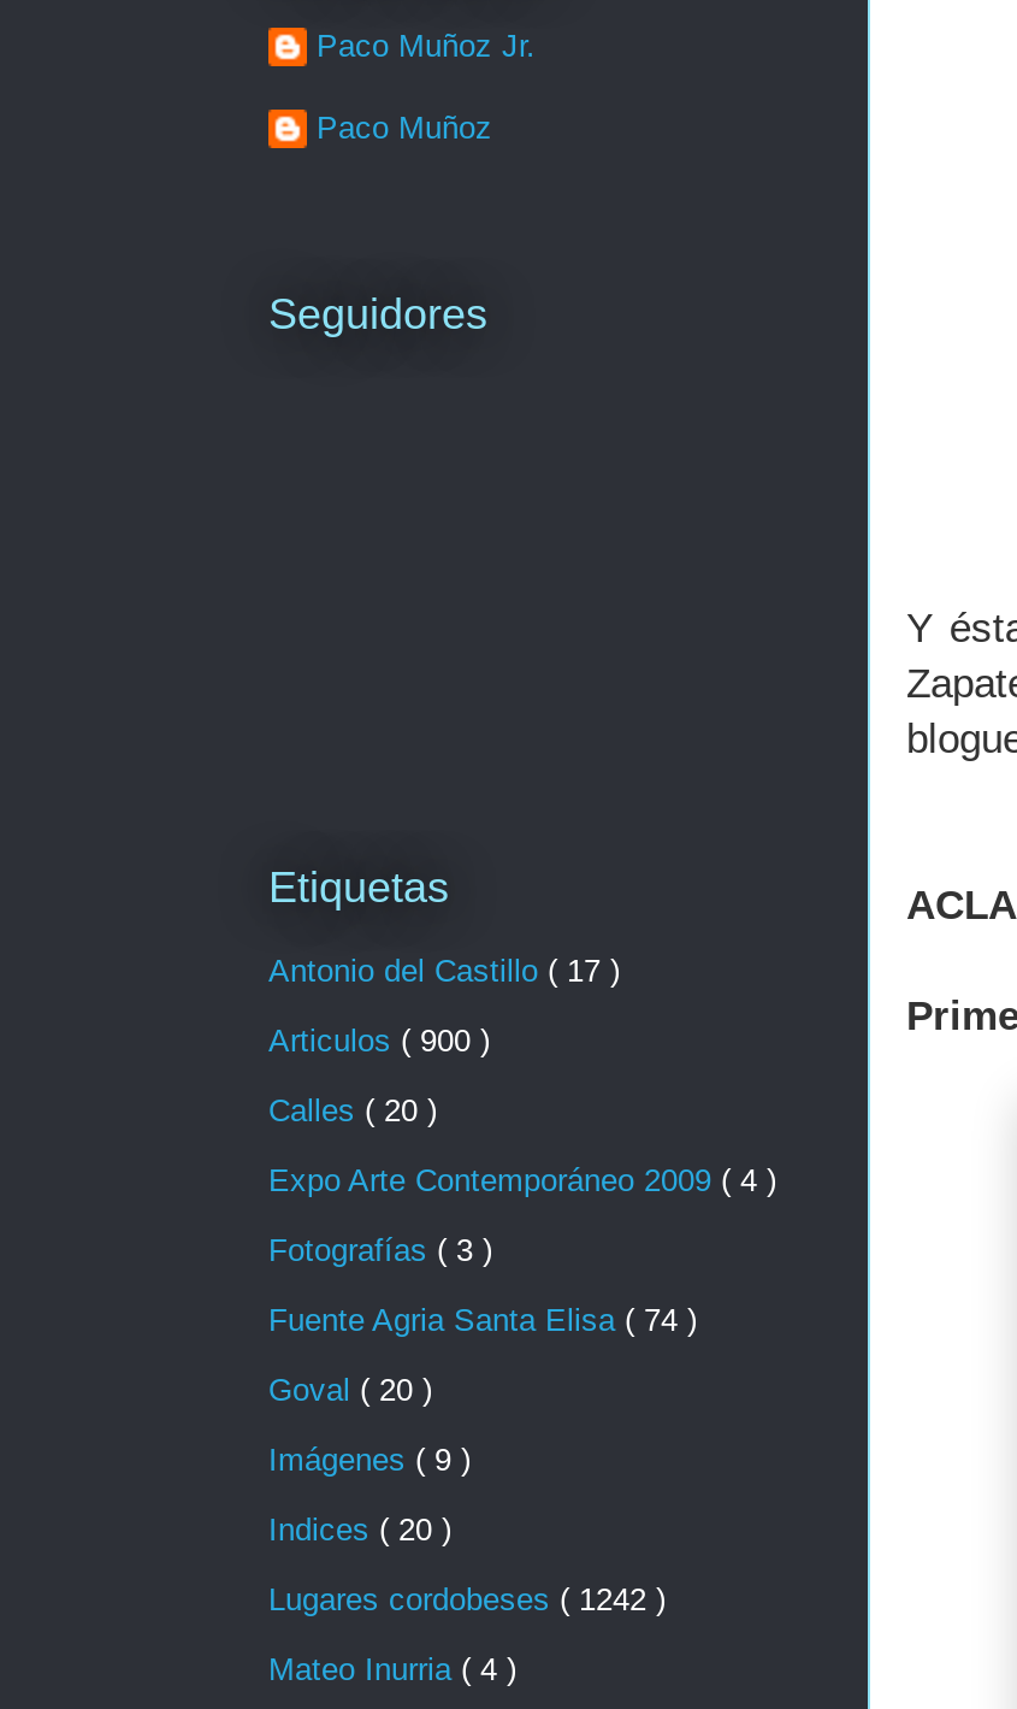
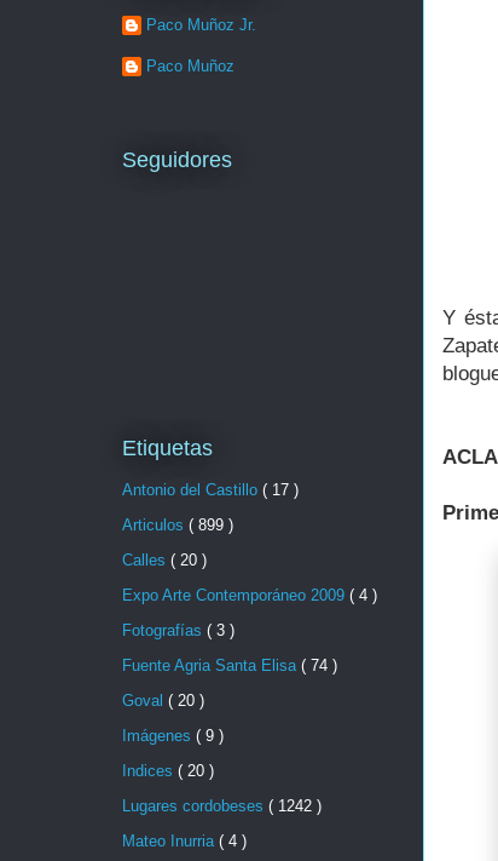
- Articulos ( 900 )
+ Articulos ( 899 )
